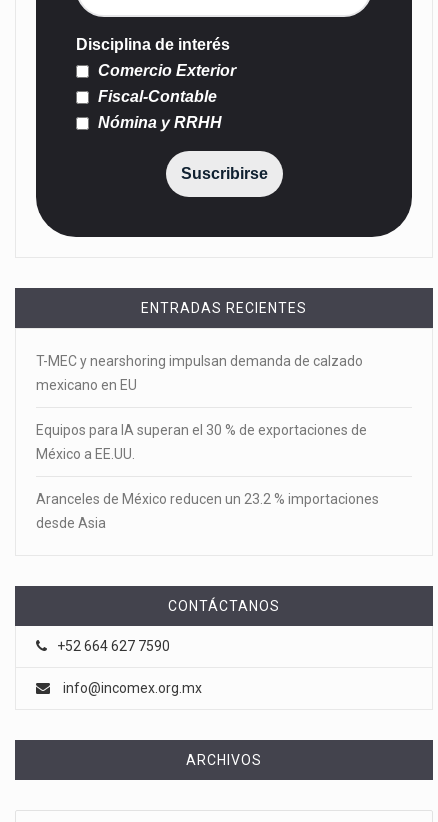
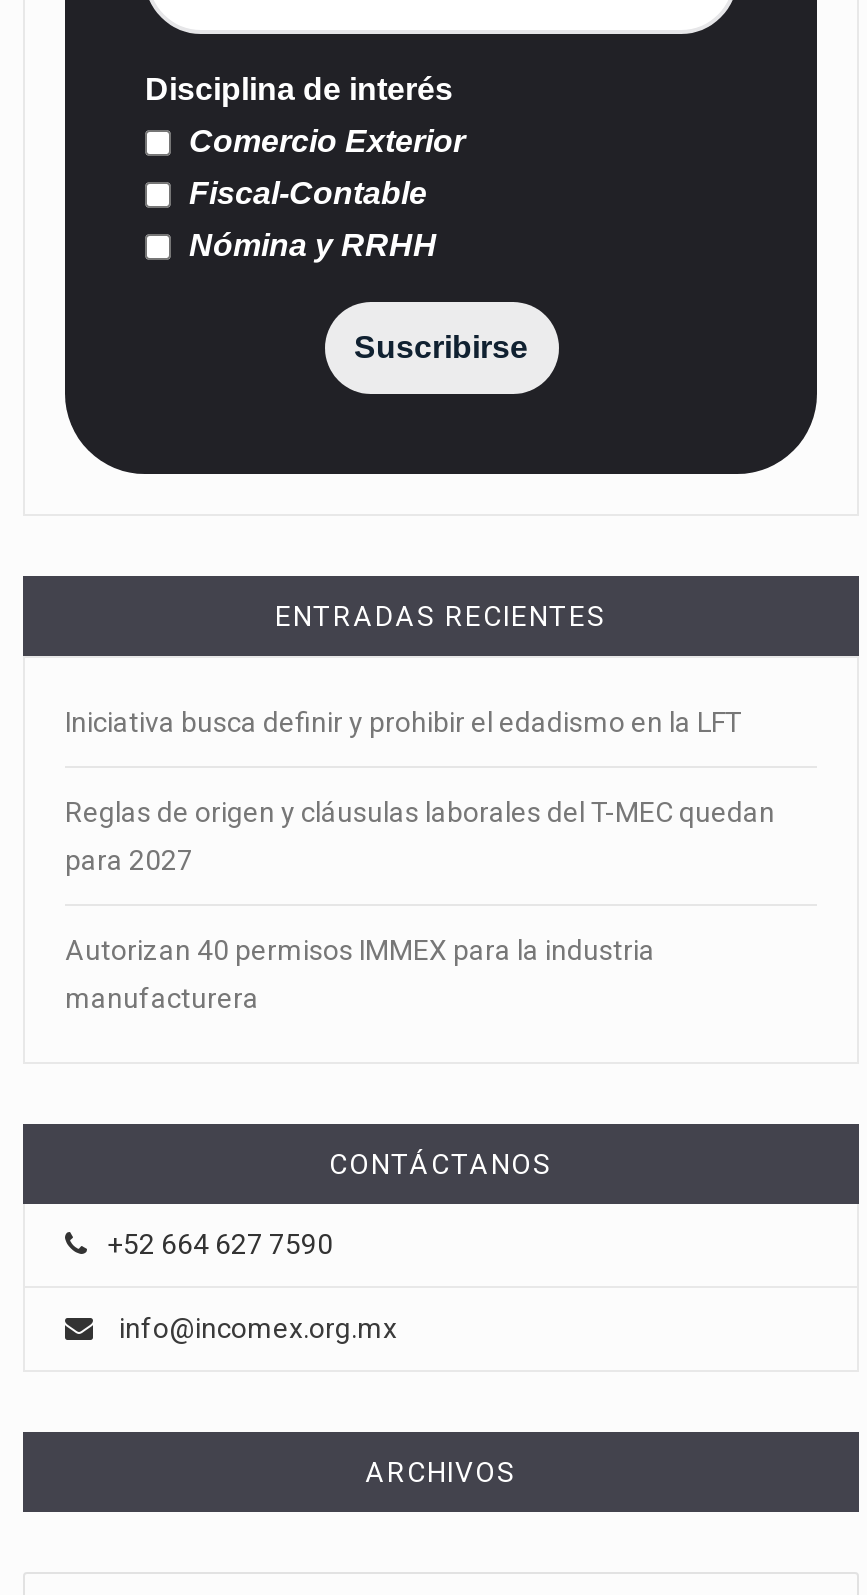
- T-MEC y nearshoring impulsan demanda de calzado
- mexicano en EU
- Equipos para IA superan el 30 % de exportaciones de
- México a EE.UU.
- Aranceles de México reducen un 23.2 % importaciones
- desde Asia
+ Iniciativa busca definir y prohibir el edadismo en la LFT
+ Reglas de origen y cláusulas laborales del T-MEC quedan
+ para 2027
+ Autorizan 40 permisos IMMEX para la industria
+ manufacturera
